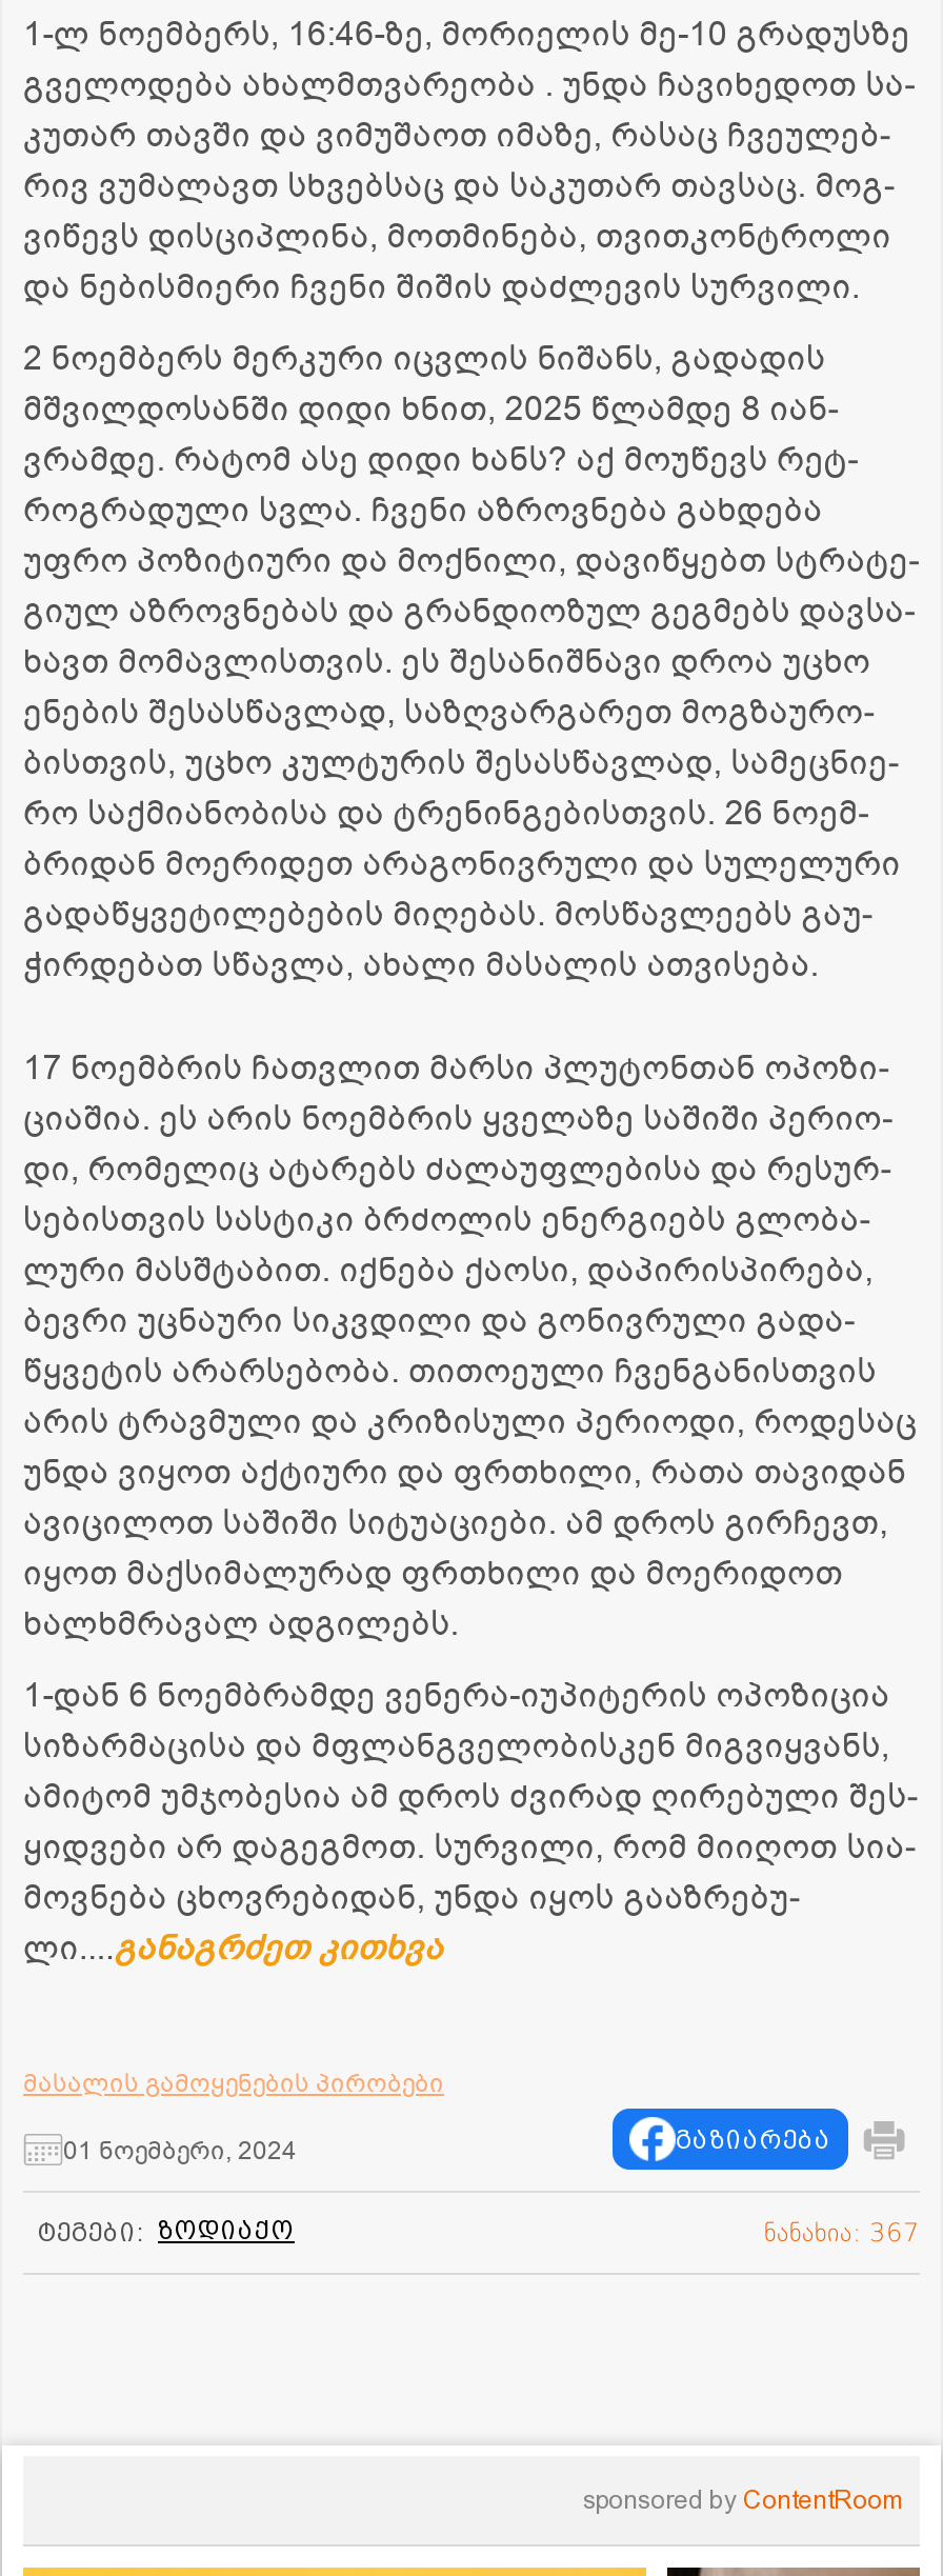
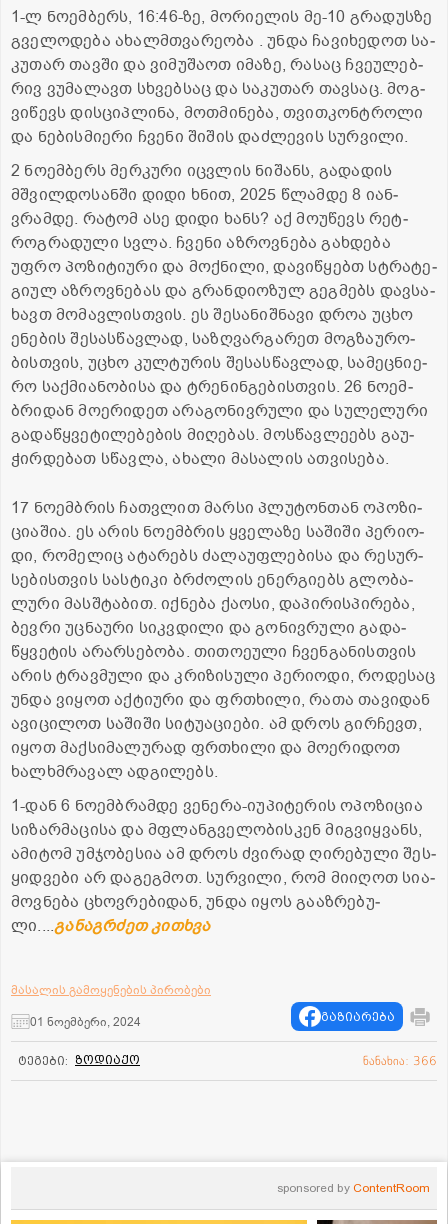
- ნანახია: 367
+ ნანახია: 366
